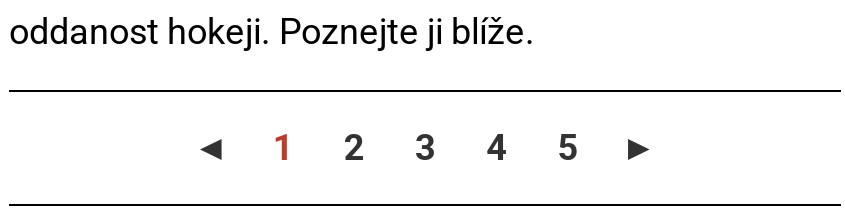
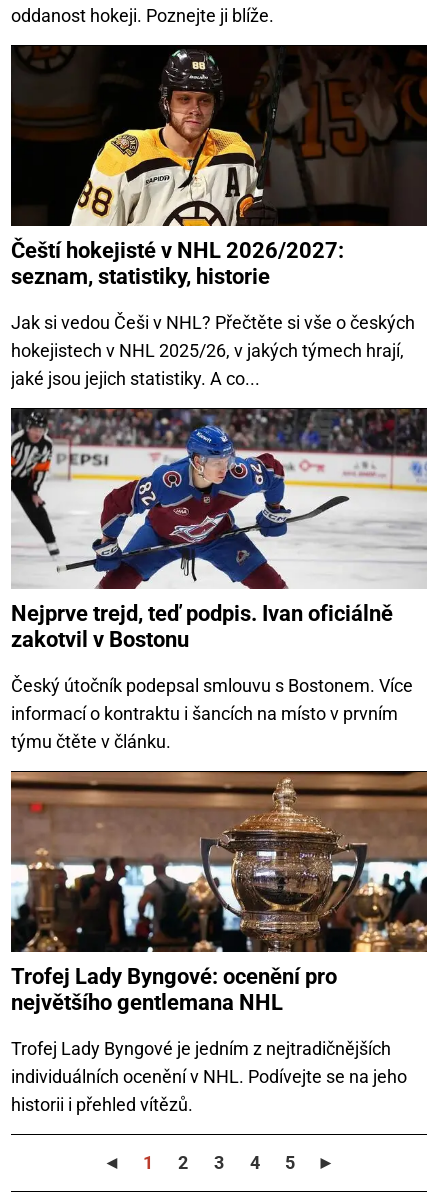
+ [image]
+ Čeští hokejisté v NHL 2026/2027:
+ seznam, statistiky, historie
+ Jak si vedou Češi v NHL? Přečtěte si vše o českých
+ hokejistech v NHL 2025/26, v jakých týmech hrají,
+ jaké jsou jejich statistiky. A co...

+ [image]
+ Nejprve trejd, teď podpis. Ivan oficiálně
+ zakotvil v Bostonu
+ Český útočník podepsal smlouvu s Bostonem. Více
+ informací o kontraktu i šancích na místo v prvním
+ týmu čtěte v článku.

+ [image]
+ Trofej Lady Byngové: ocenění pro
+ největšího gentlemana NHL
+ Trofej Lady Byngové je jedním z nejtradičnějších
+ individuálních ocenění v NHL. Podívejte se na jeho
+ historii i přehled vítězů.
